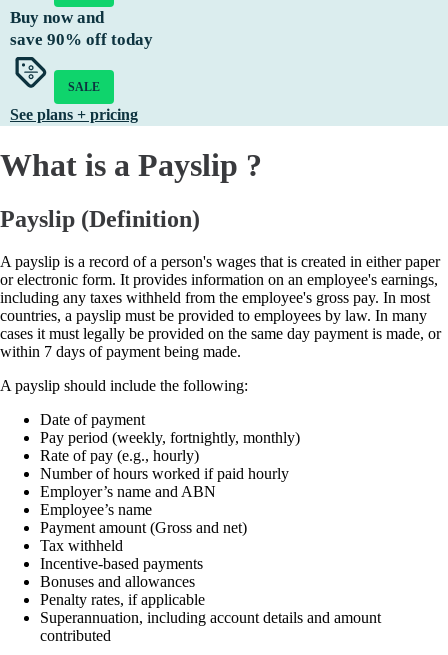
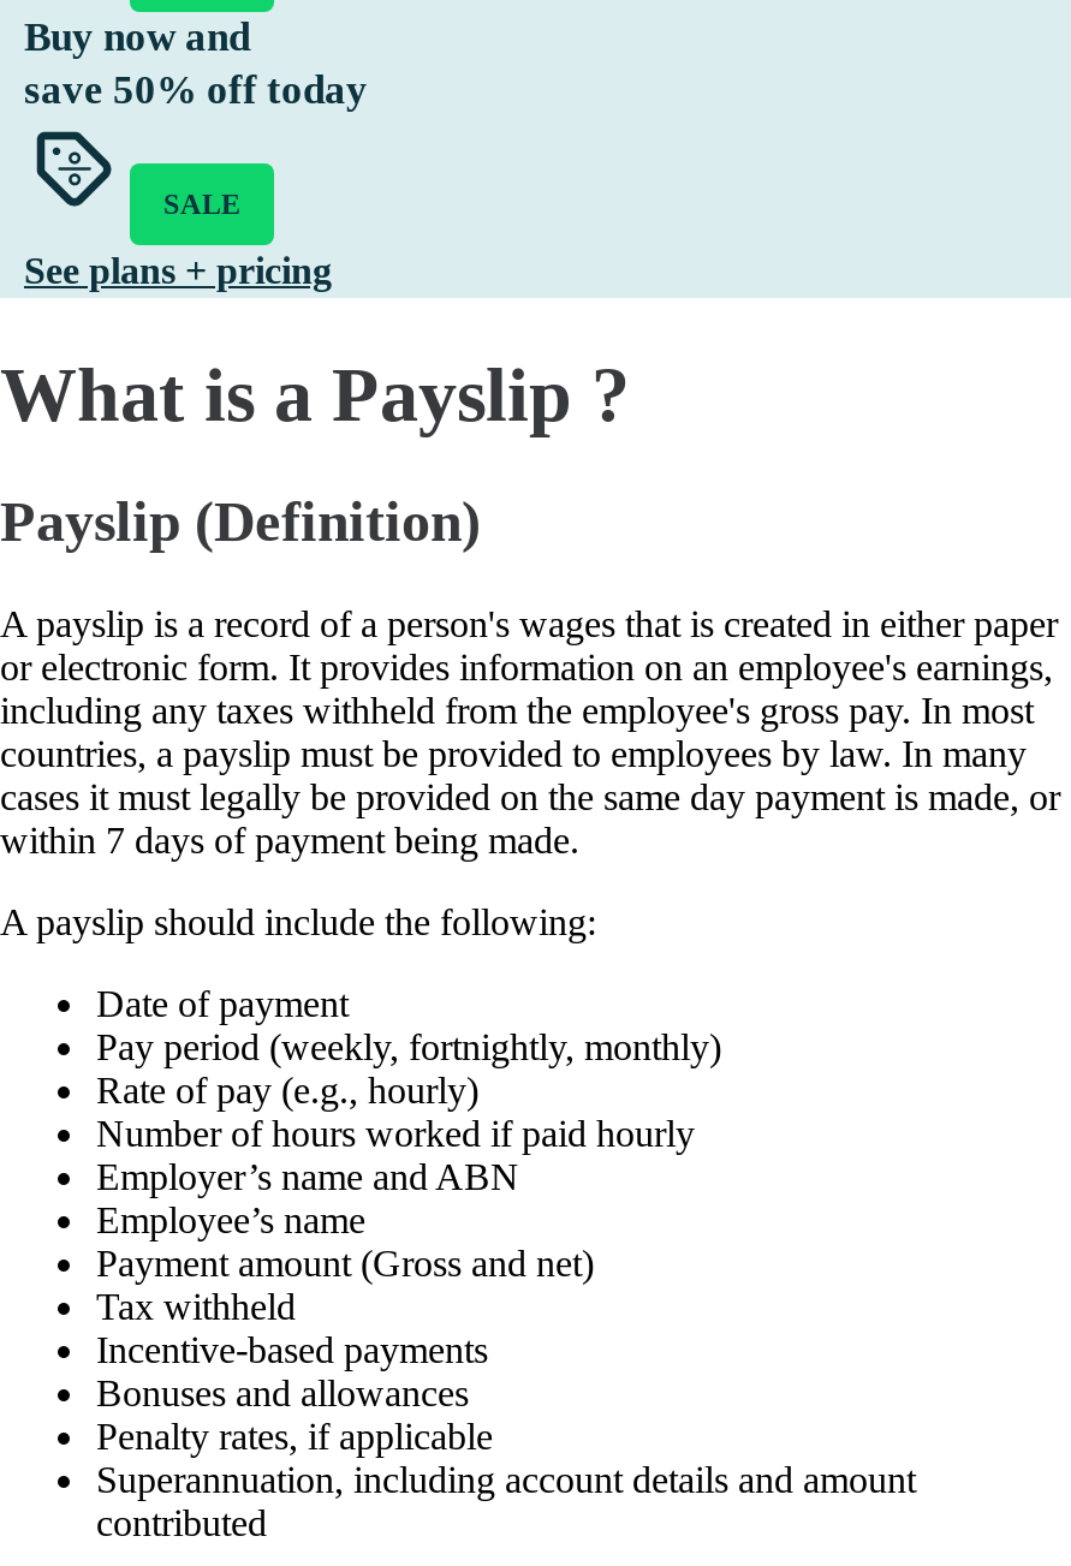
- save 90% off today
+ save 50% off today
